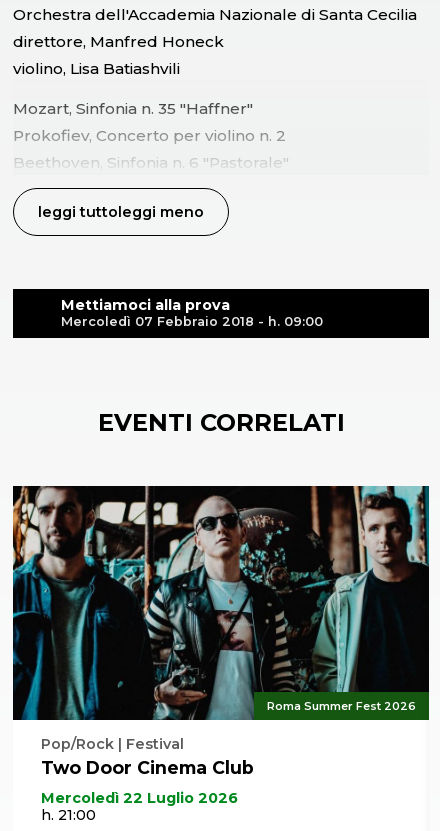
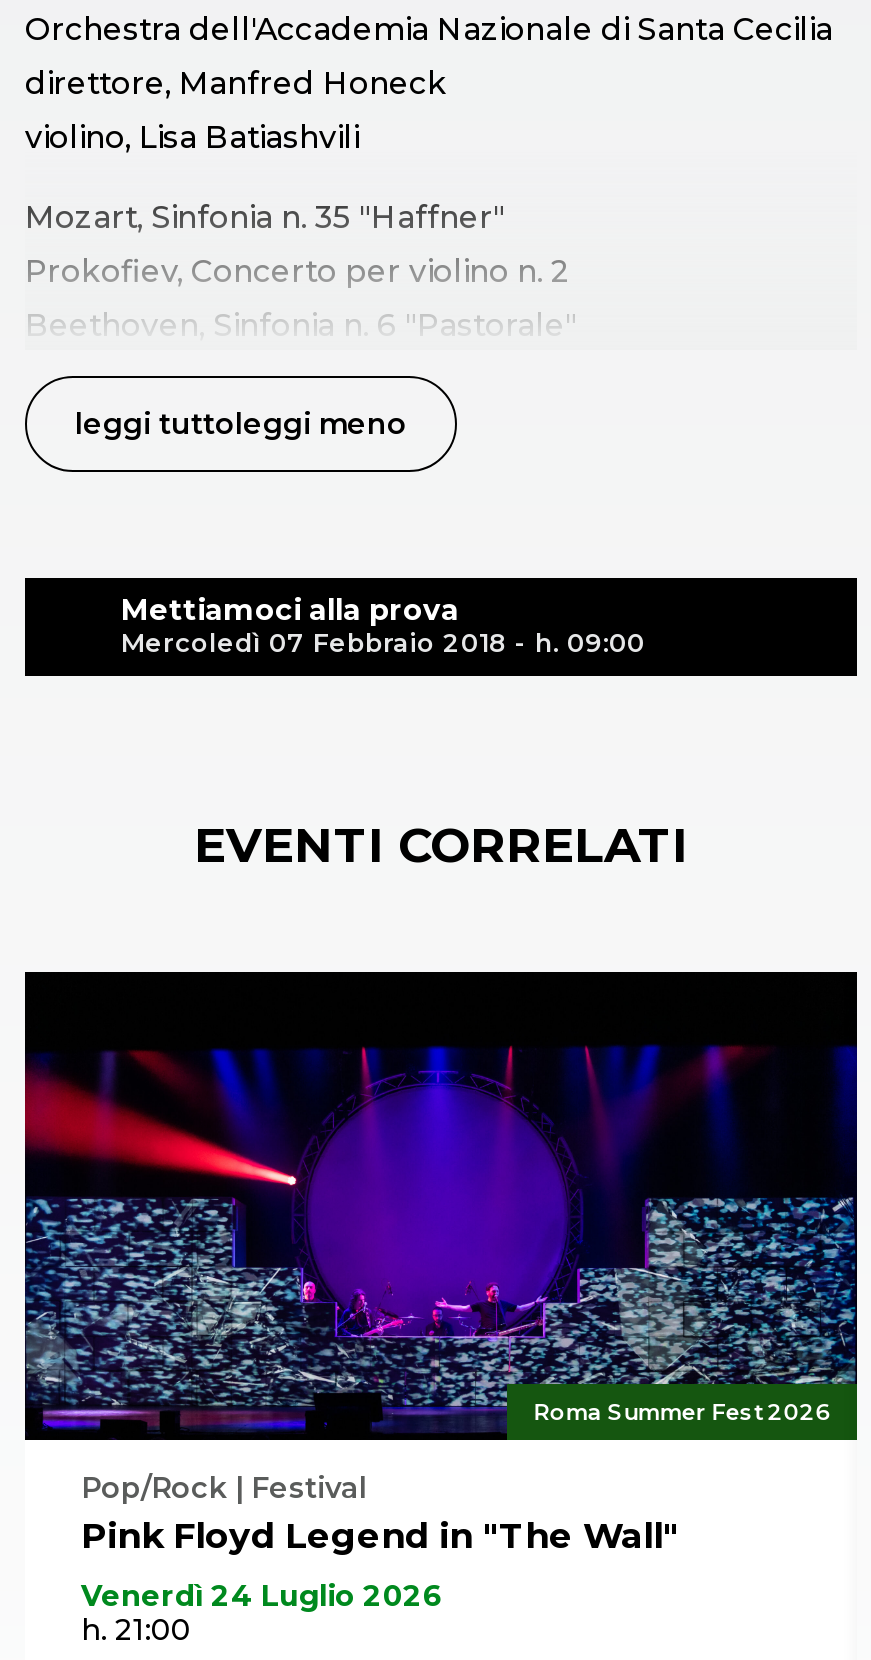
- [image]
- Two Door Cinema Club
+ [image]
+ Pink Floyd Legend in "The Wall"

- Mercoledì 22 Luglio 2026
+ Venerdì 24 Luglio 2026
